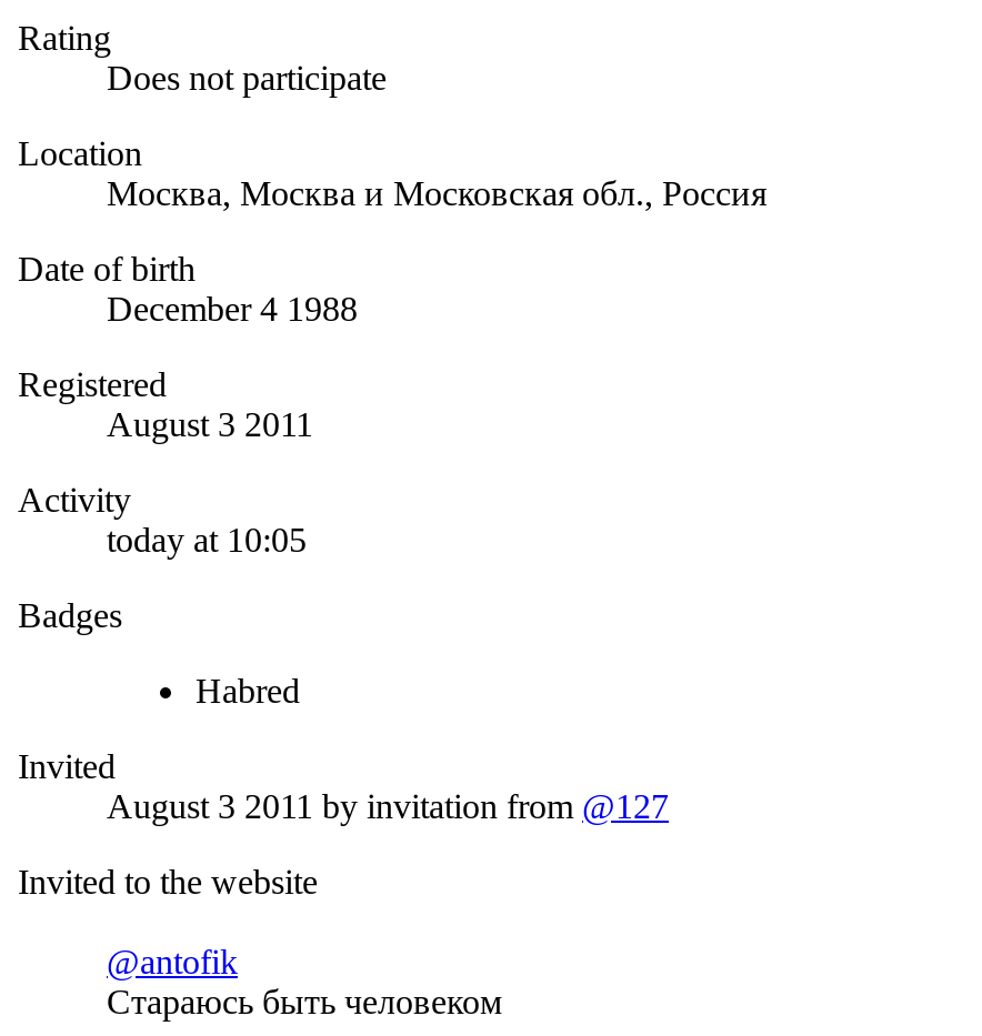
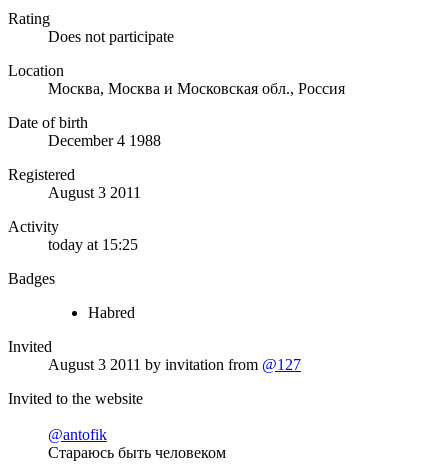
- today at 10:05
+ today at 15:25
